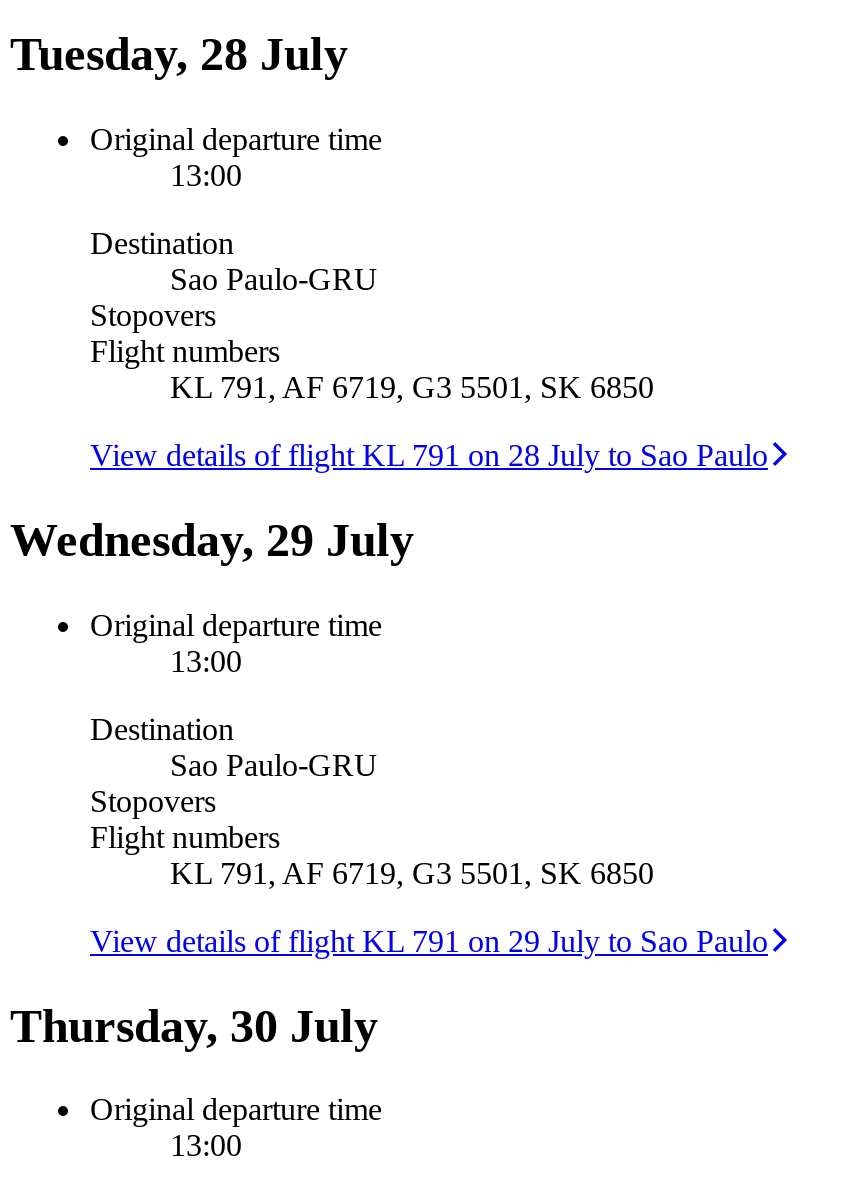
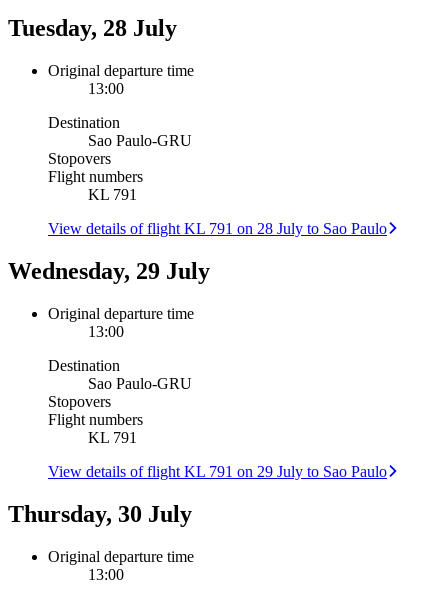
- KL 791, AF 6719, G3 5501, SK 6850
+ KL 791

- KL 791, AF 6719, G3 5501, SK 6850
+ KL 791
